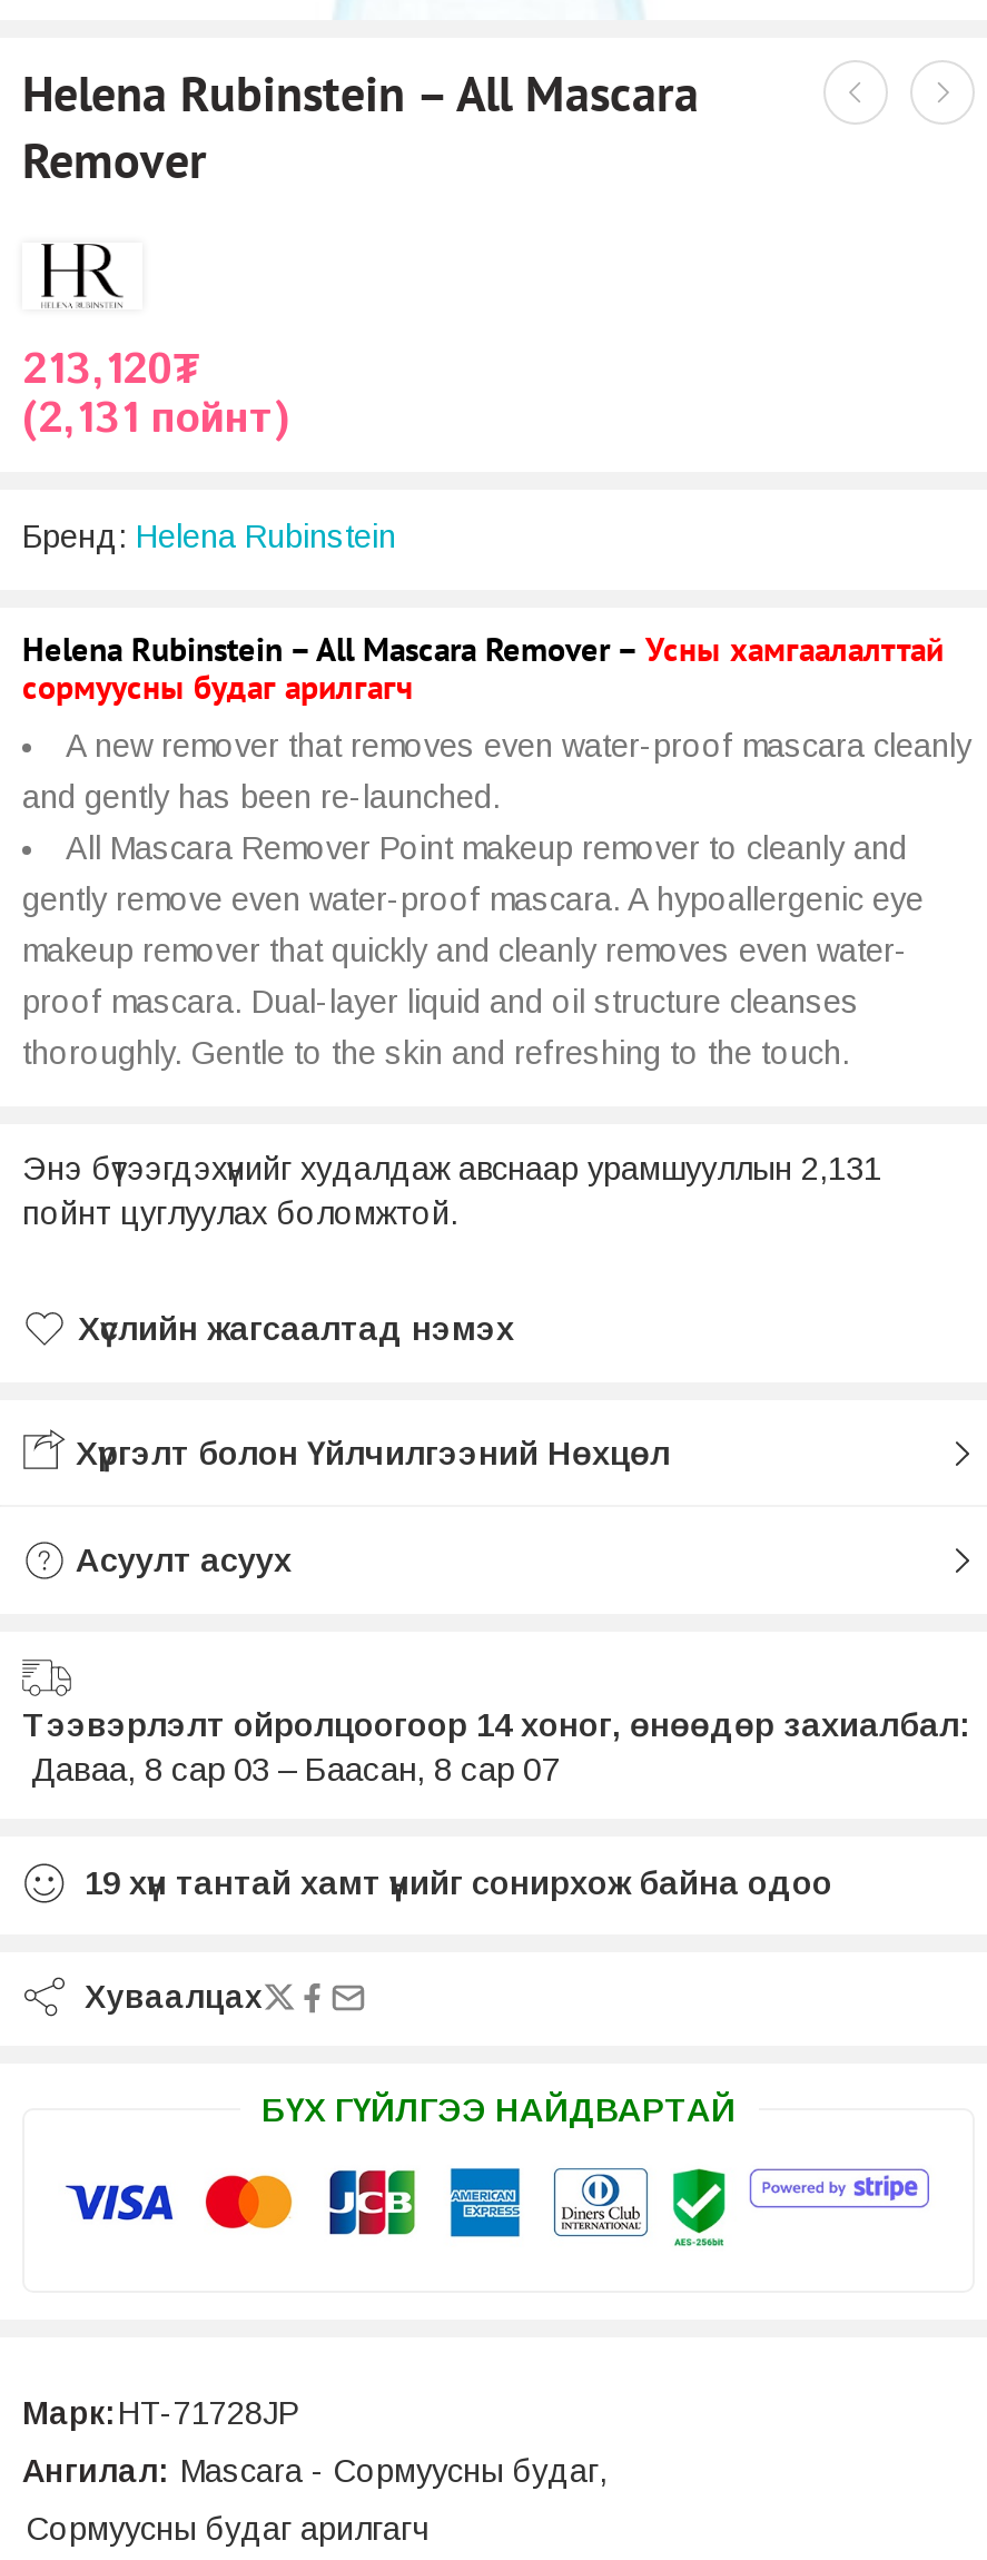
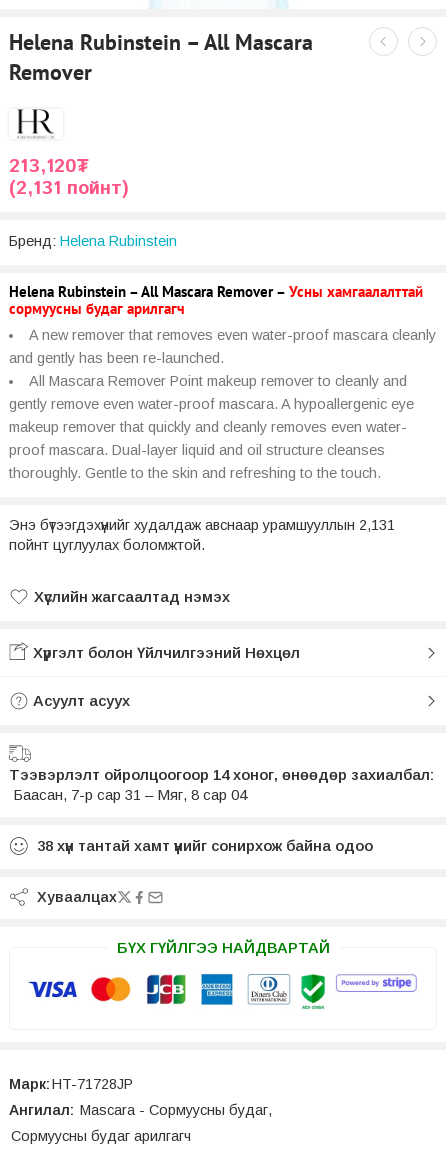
- Даваа, 8 сар 03 – Баасан, 8 сар 07
+ Баасан, 7-р сар 31 – Мяг, 8 сар 04

- 19 хүн тантай хамт үүнийг сонирхож байна одоо
+ 38 хүн тантай хамт үүнийг сонирхож байна одоо
